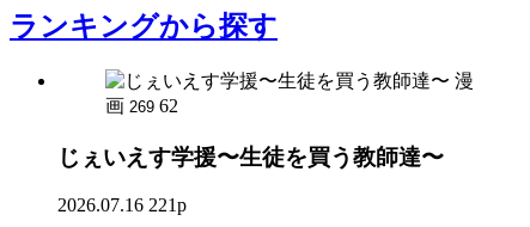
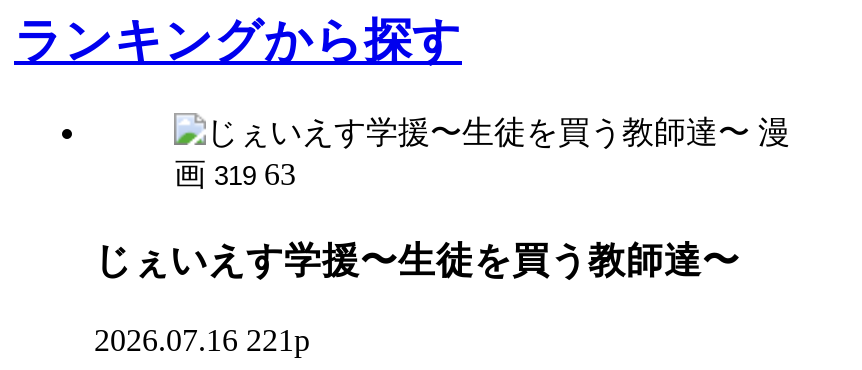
- 画 269 62
+ 画 319 63
